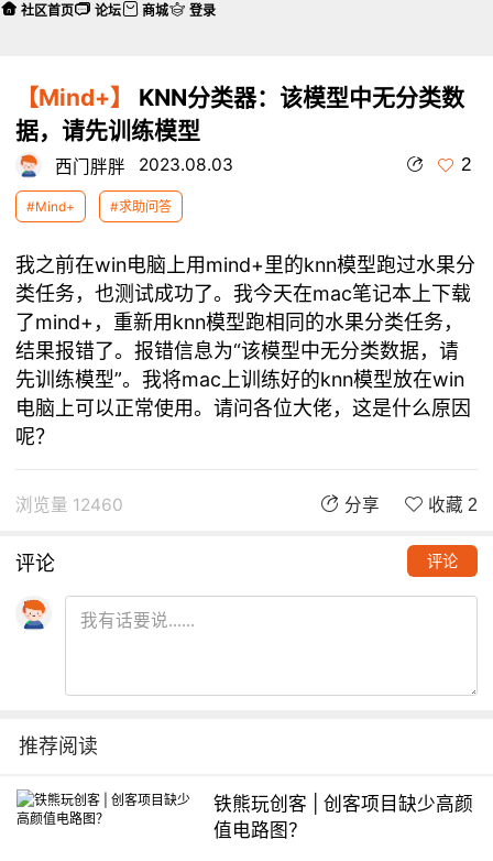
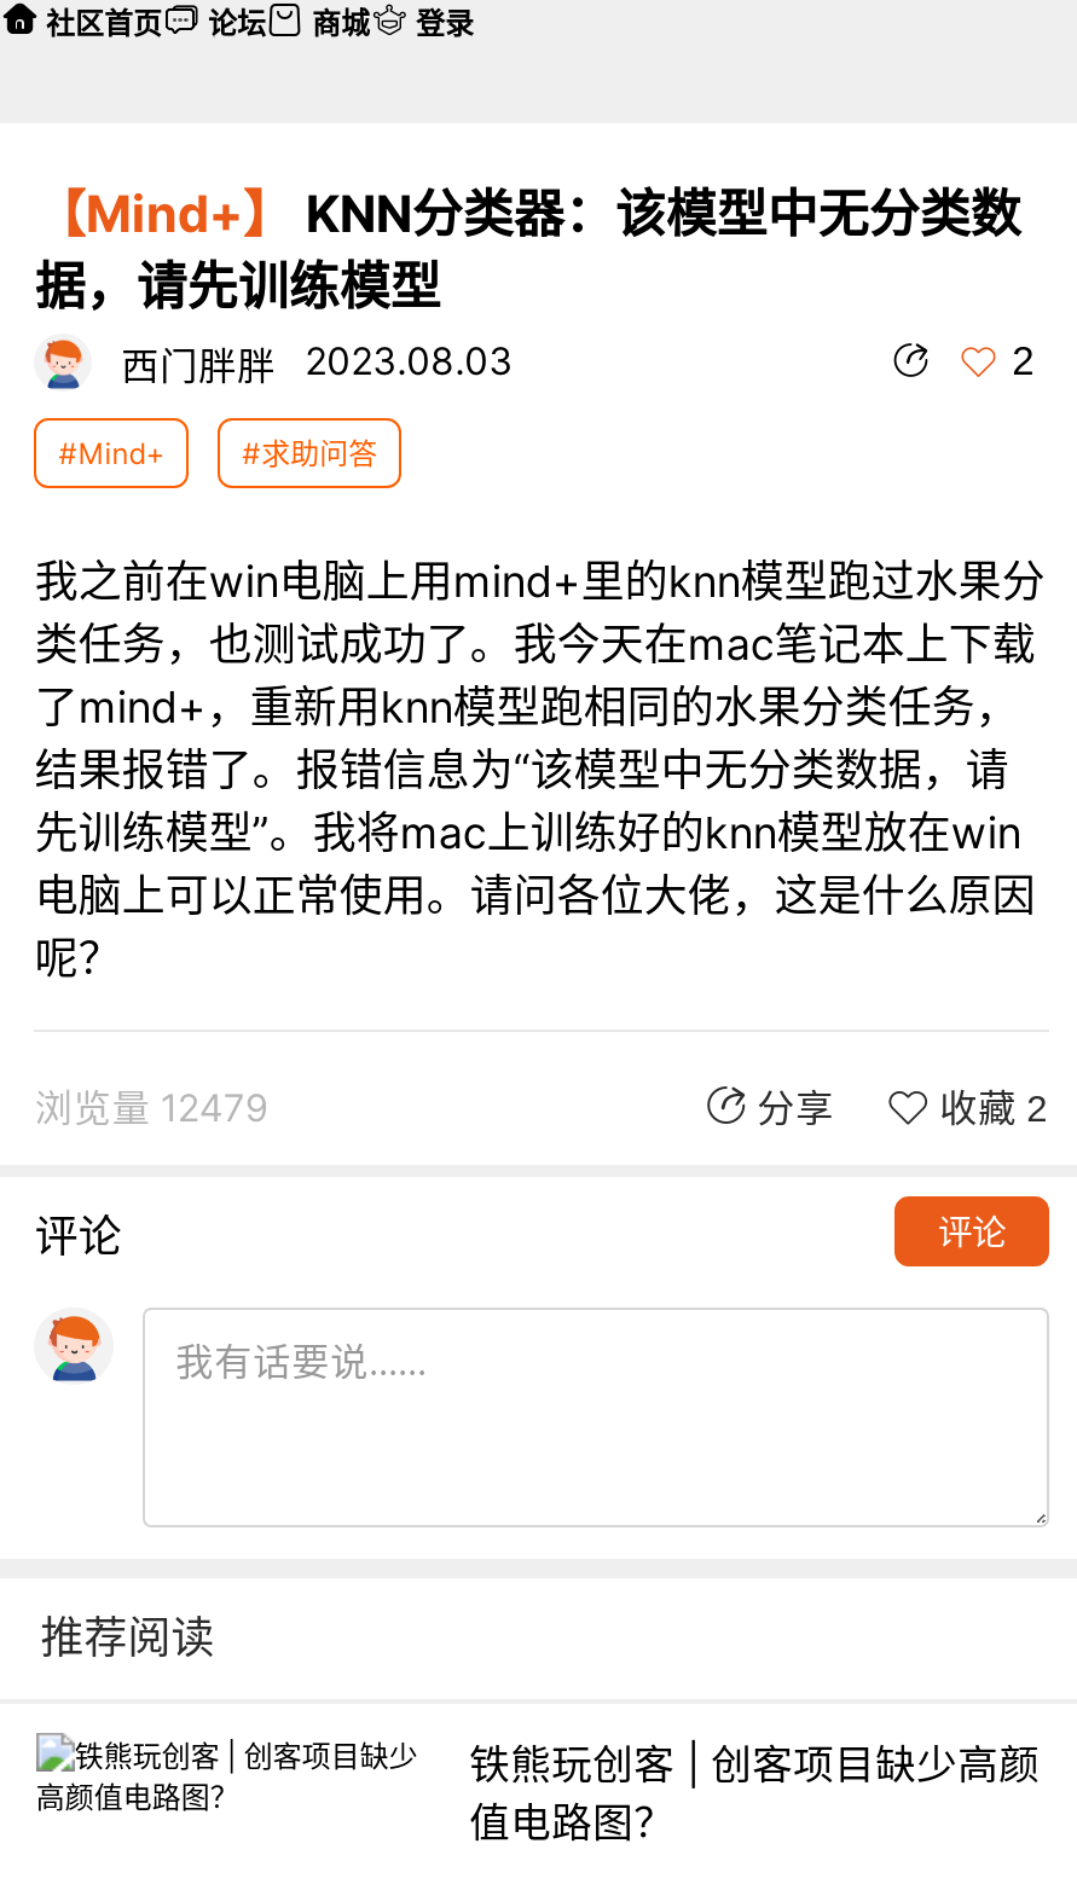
- 浏览量 12460
+ 浏览量 12479
